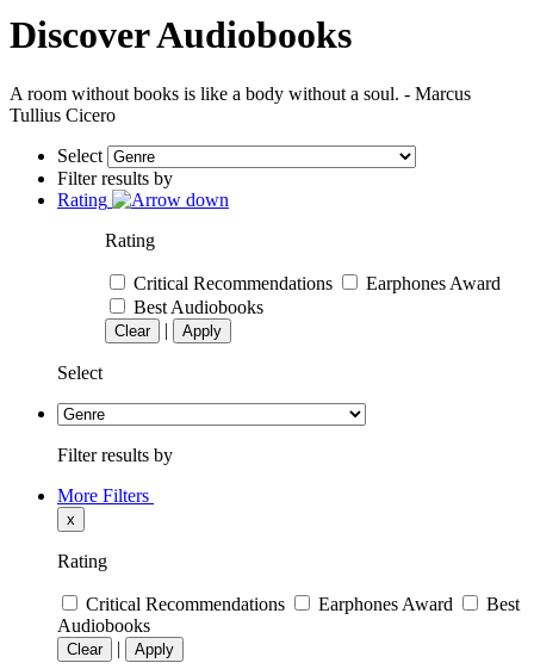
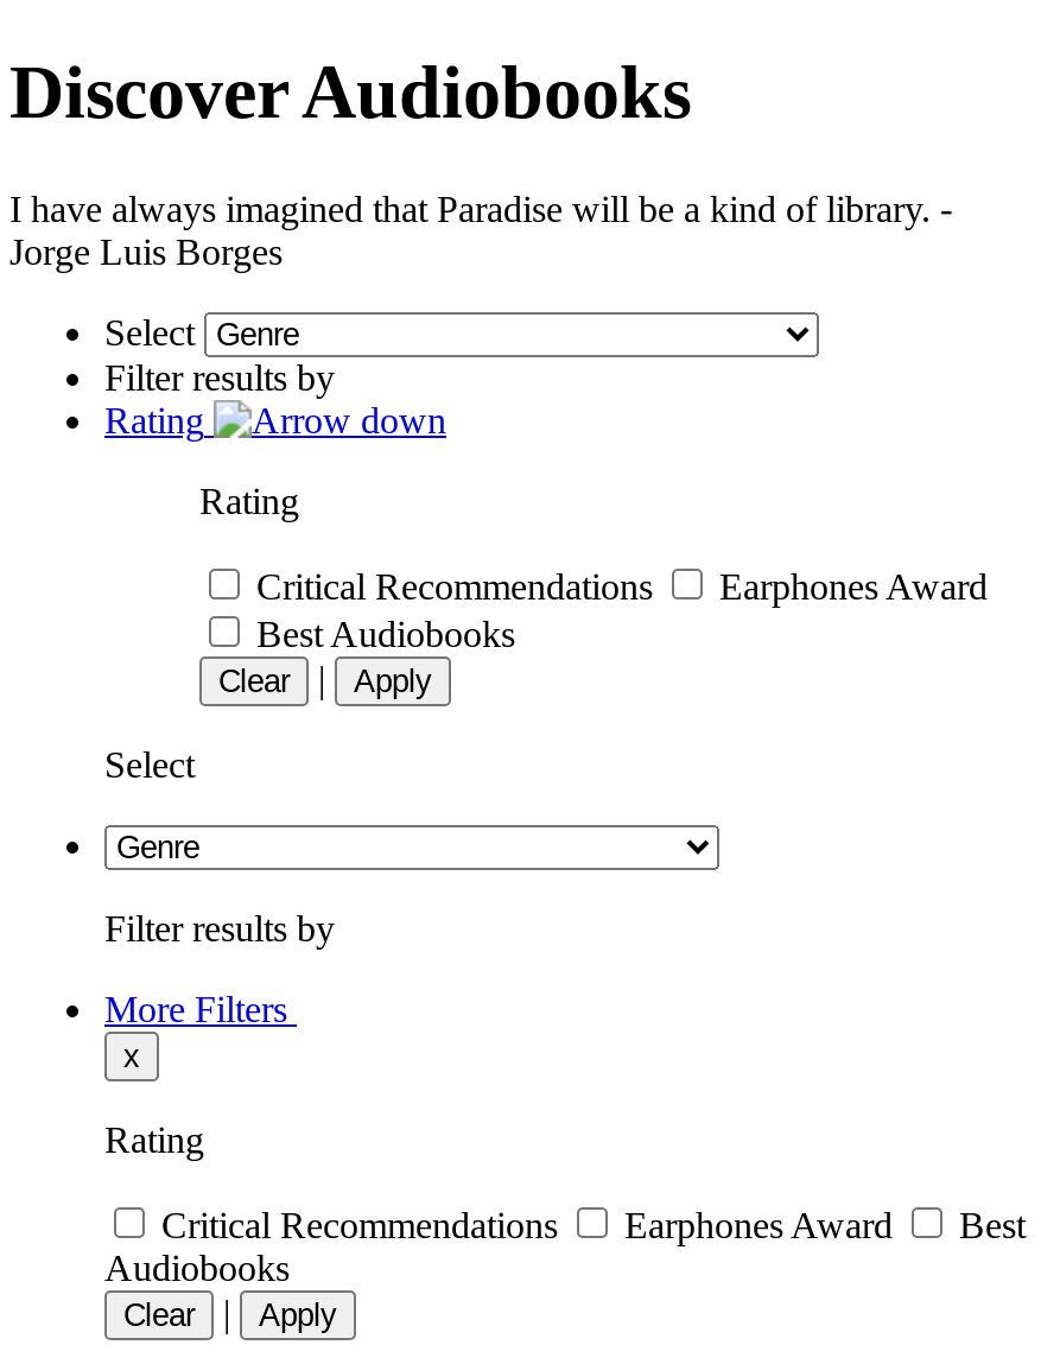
- A room without books is like a body without a soul. - Marcus
- Tullius Cicero
+ I have always imagined that Paradise will be a kind of library. -
+ Jorge Luis Borges
